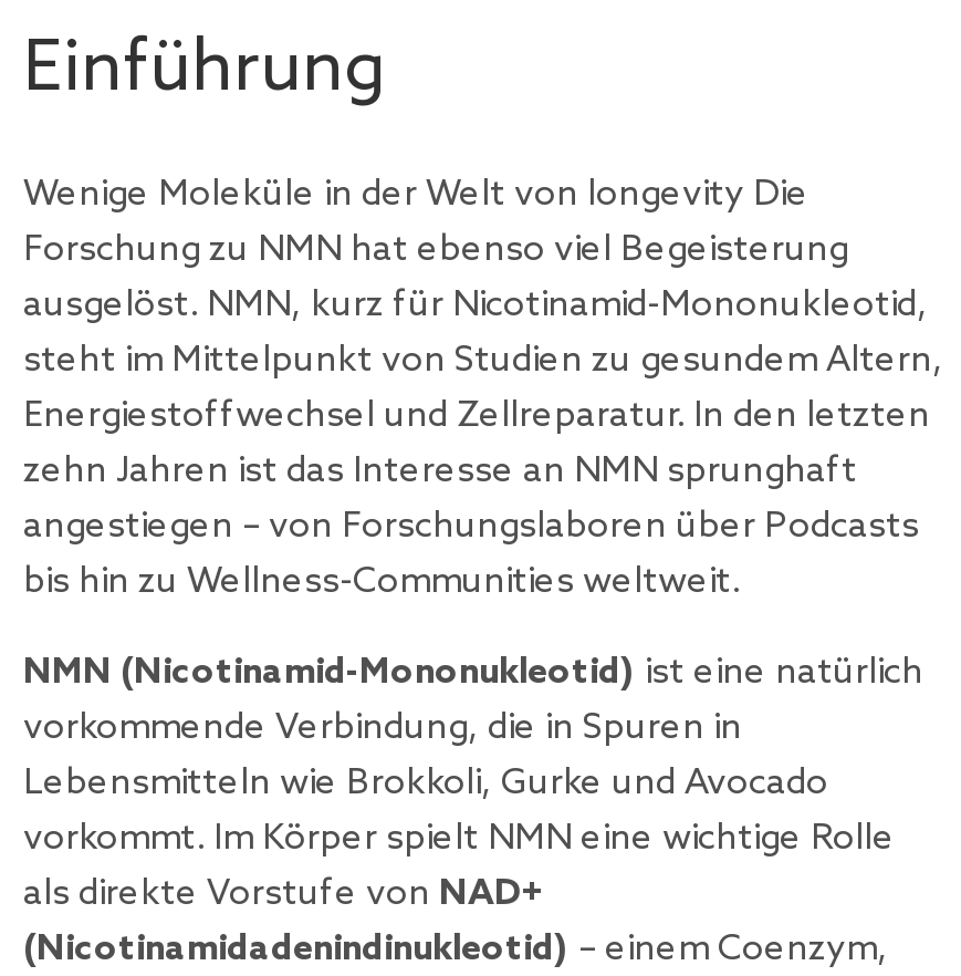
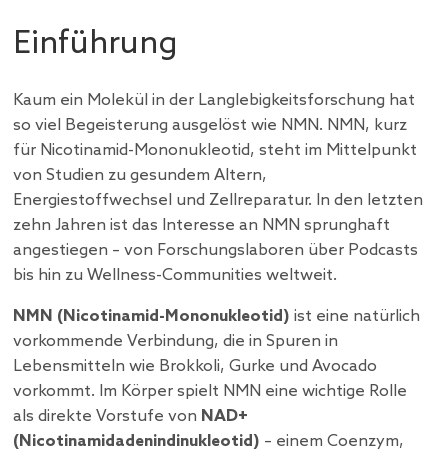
- Wenige Moleküle in der Welt von longevity Die
- Forschung zu NMN hat ebenso viel Begeisterung
- ausgelöst. NMN, kurz für Nicotinamid-Mononukleotid,
- steht im Mittelpunkt von Studien zu gesundem Altern,
+ Kaum ein Molekül in der Langlebigkeitsforschung hat
+ so viel Begeisterung ausgelöst wie NMN. NMN, kurz
+ für Nicotinamid-Mononukleotid, steht im Mittelpunkt
+ von Studien zu gesundem Altern,
